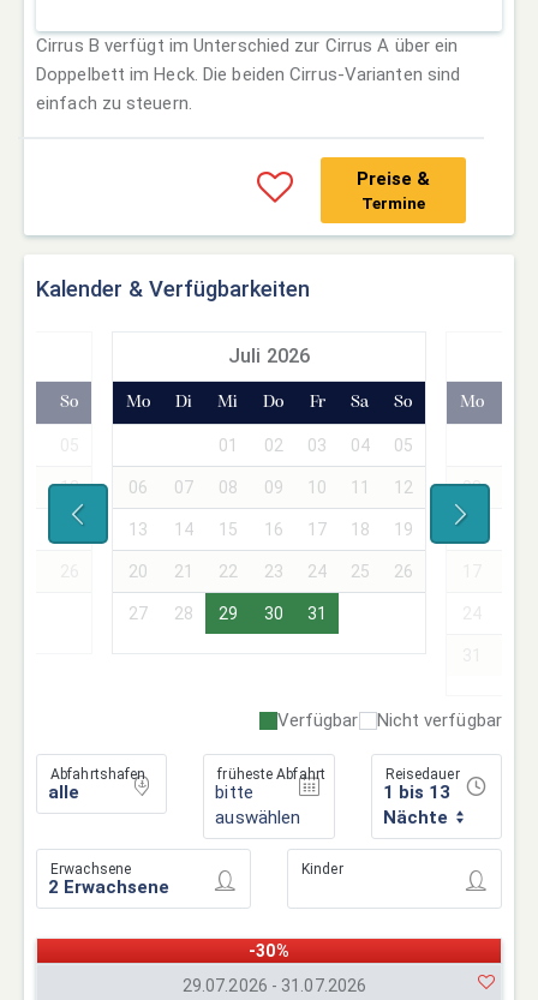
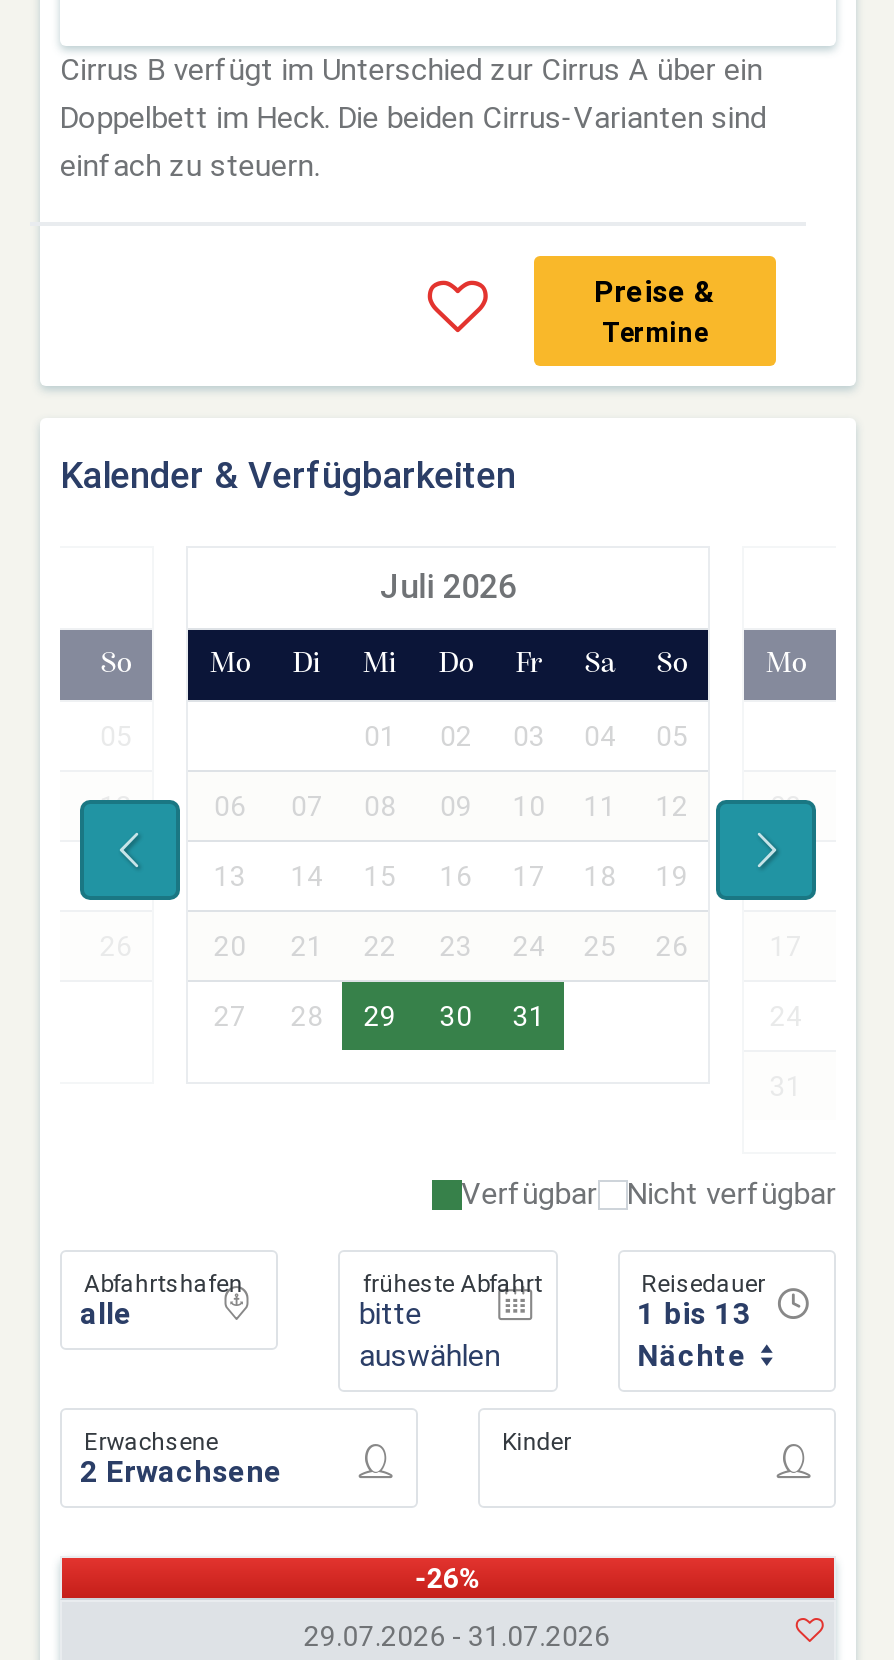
- -30%
+ -26%
